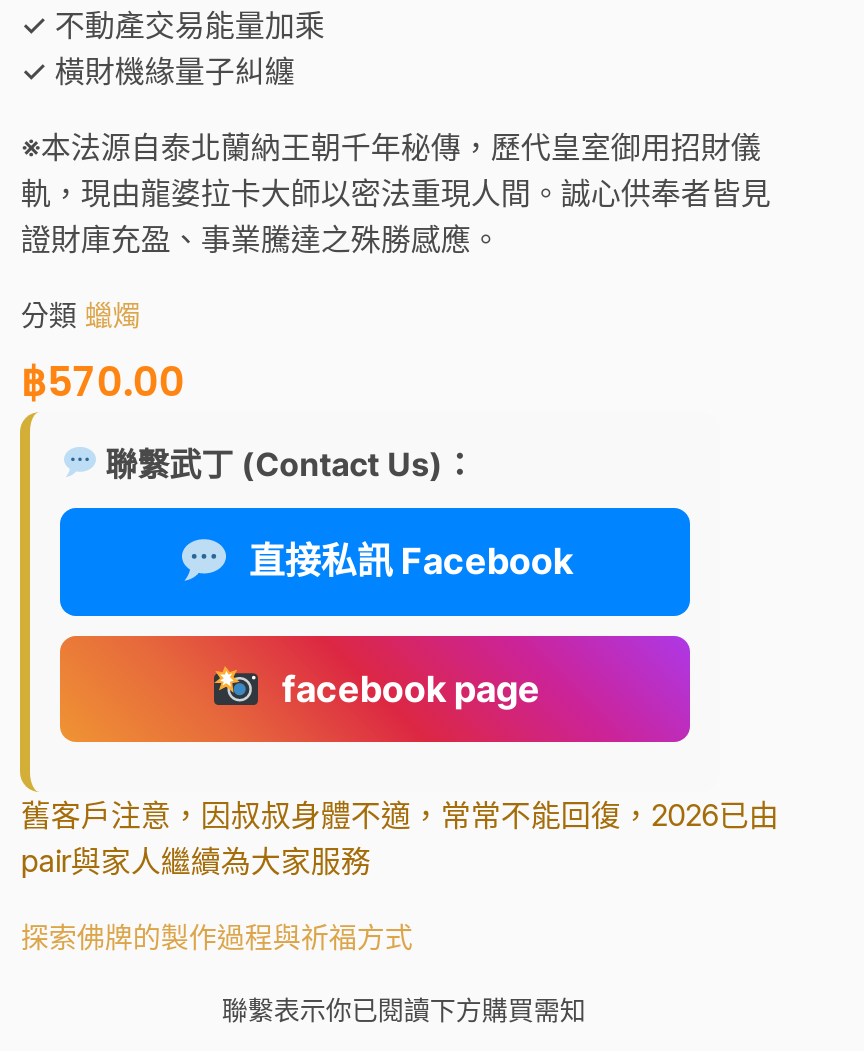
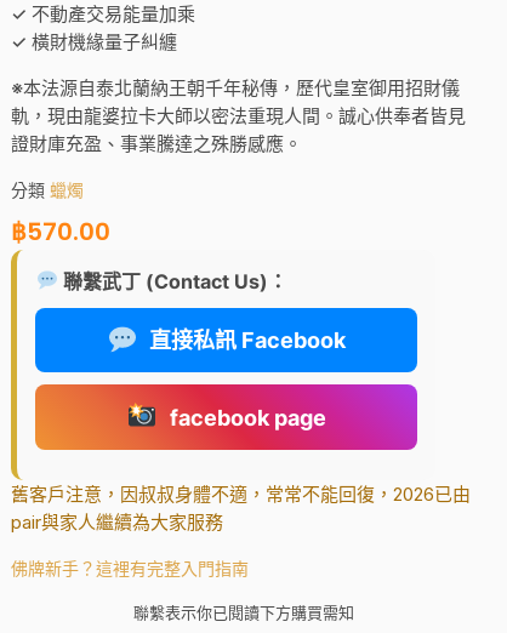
- 探索佛牌的製作過程與祈福方式
+ 佛牌新手？這裡有完整入門指南
